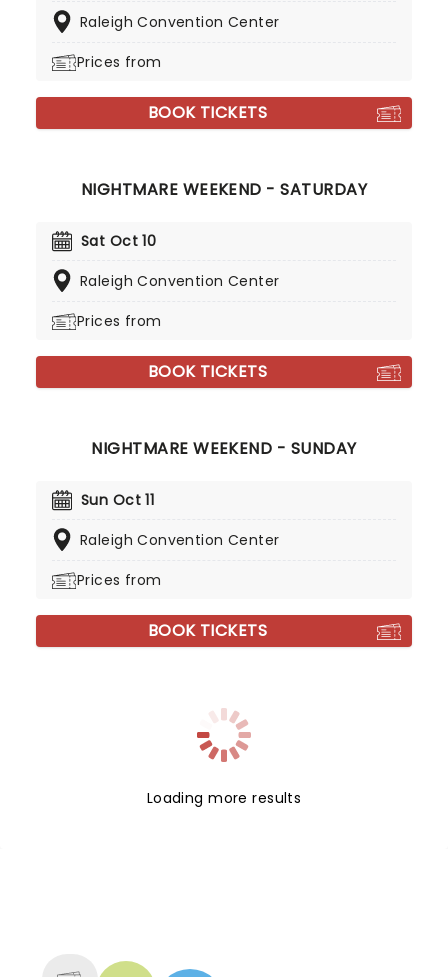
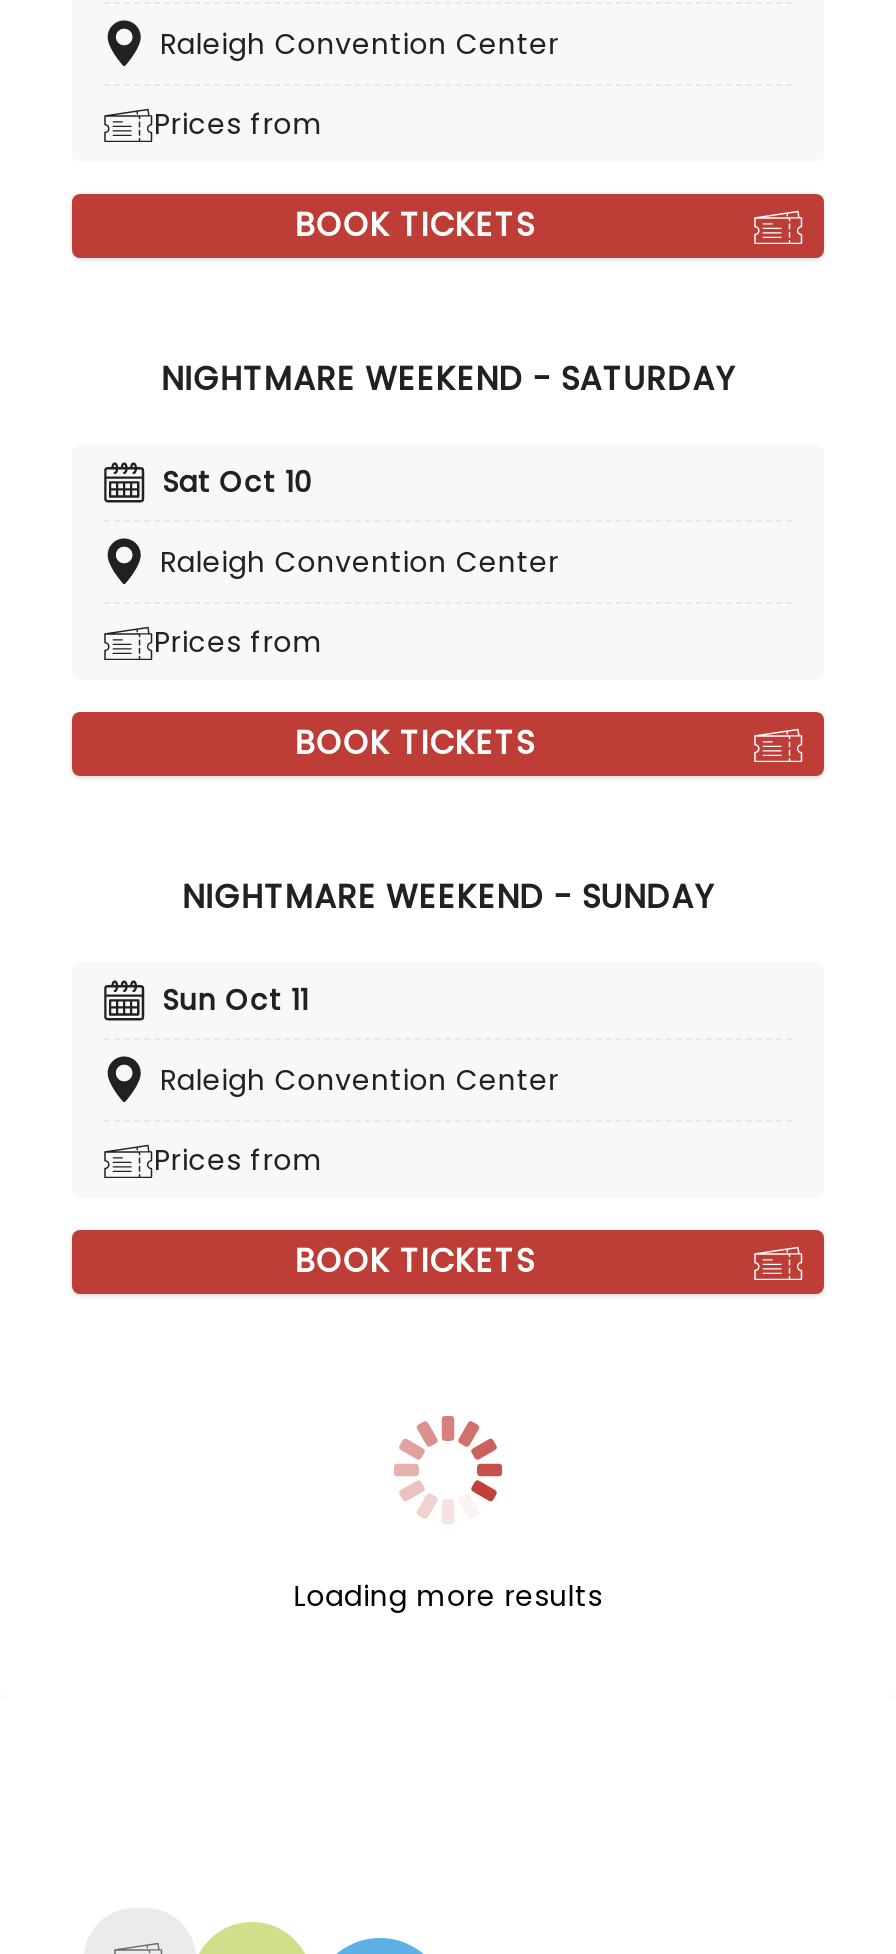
- [image]
+ [image]
